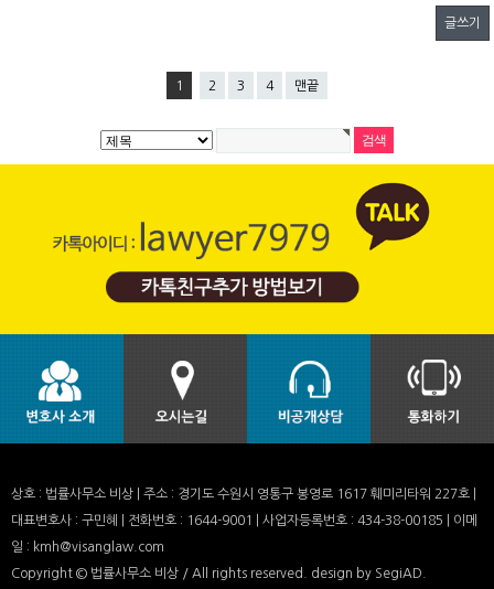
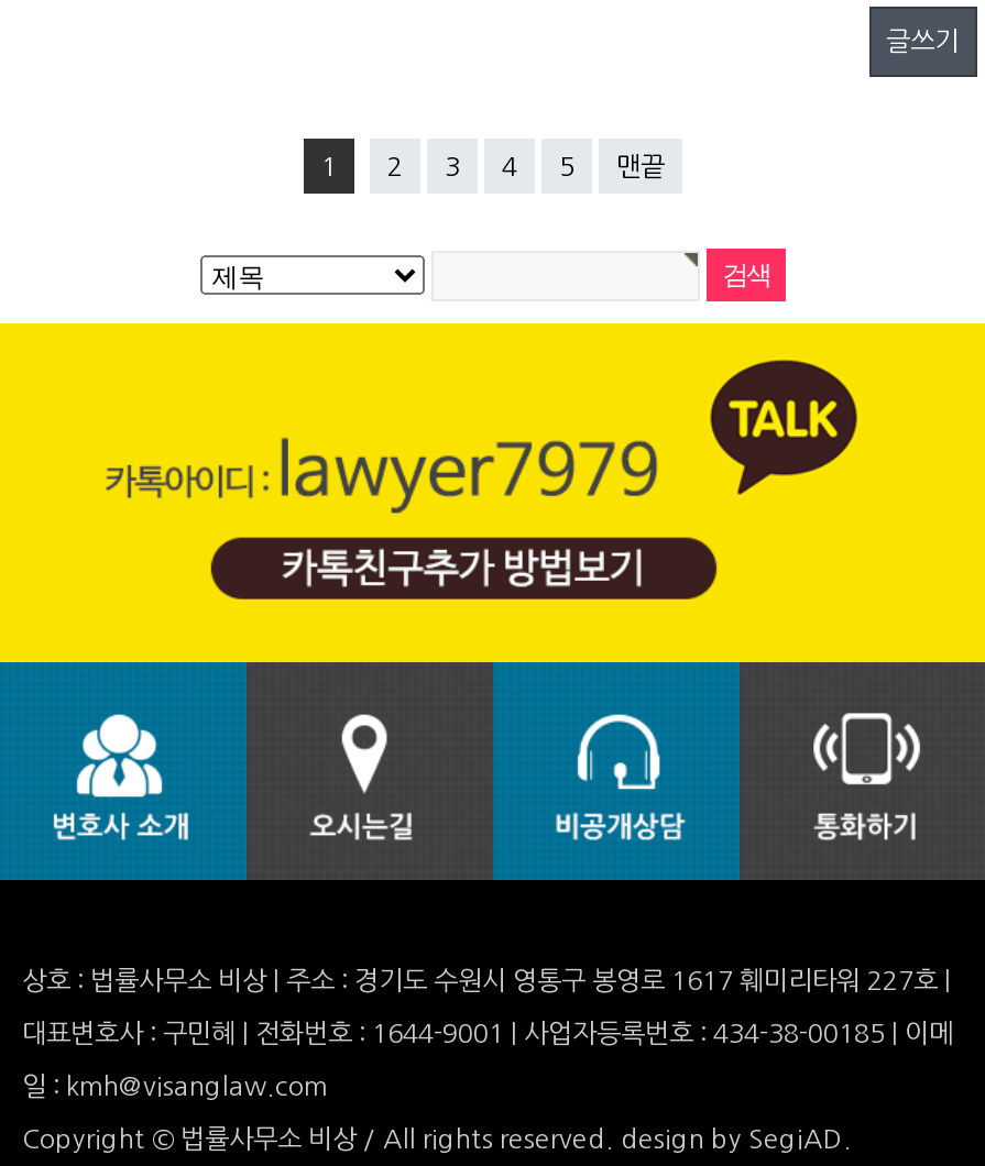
+ 5
